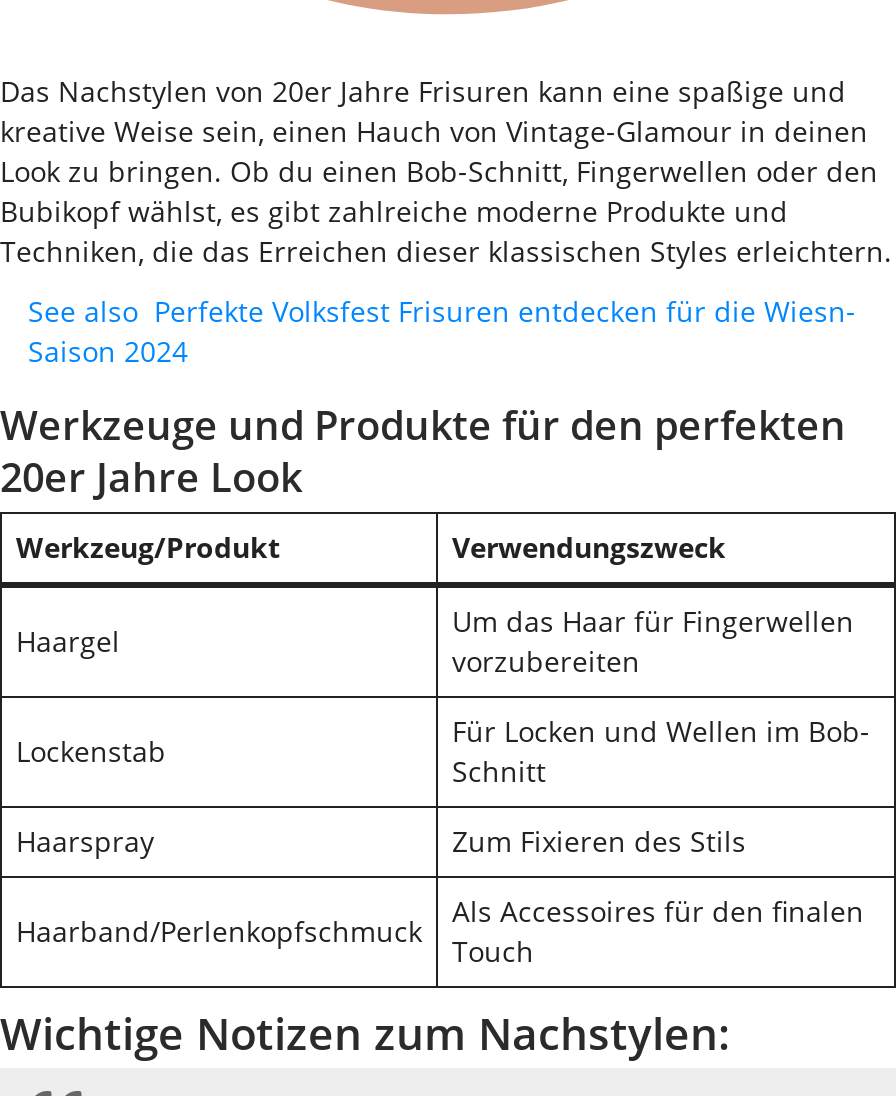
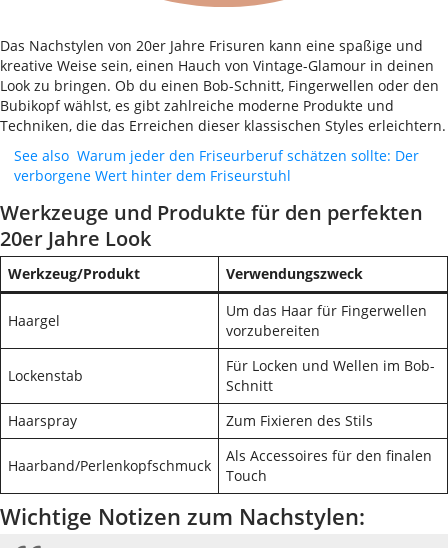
- See also Perfekte Volksfest Frisuren entdecken für die Wiesn-
- Saison 2024
+ See also Warum jeder den Friseurberuf schätzen sollte: Der
+ verborgene Wert hinter dem Friseurstuhl
